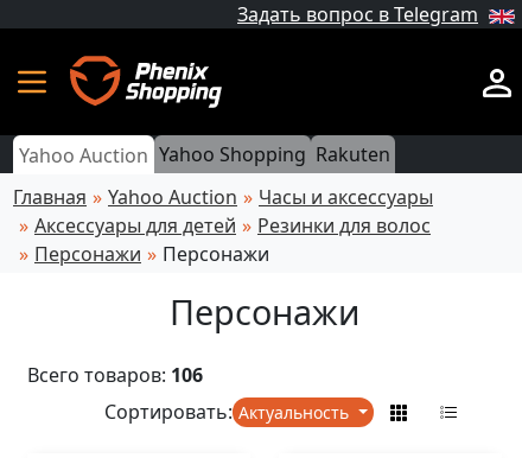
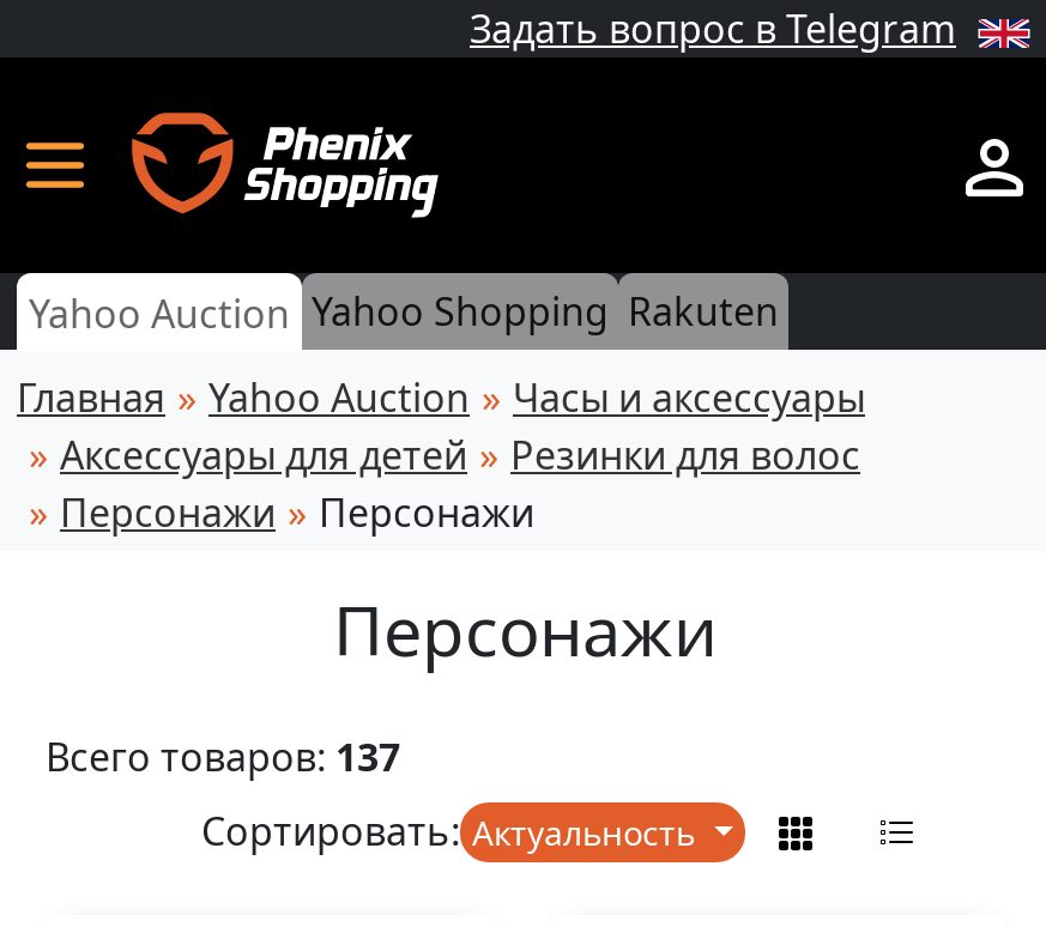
- Всего товаров: 106
+ Всего товаров: 137
